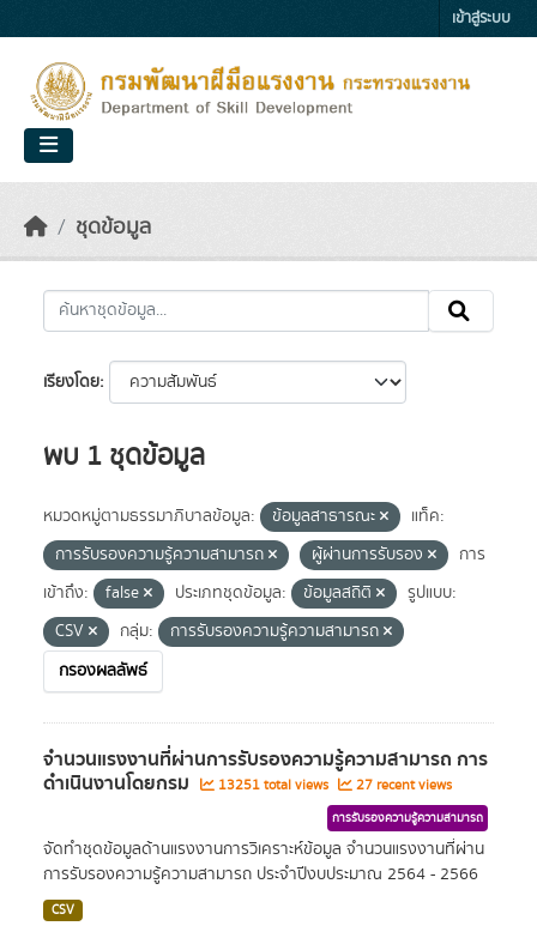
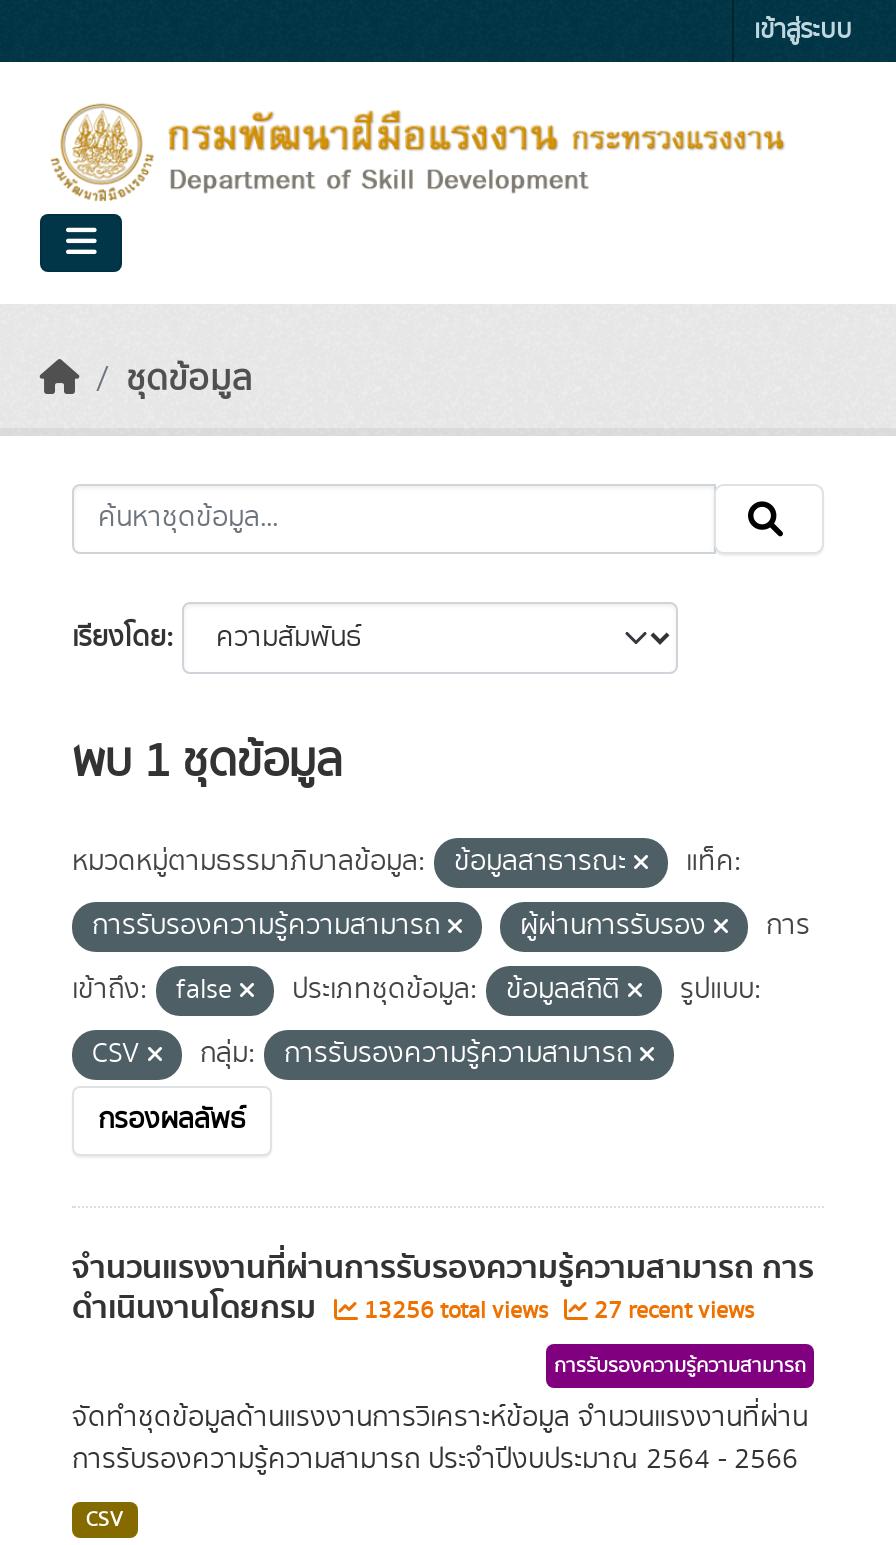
- ดำเนินงานโดยกรม 13251 total views 27 recent views
+ ดำเนินงานโดยกรม 13256 total views 27 recent views
